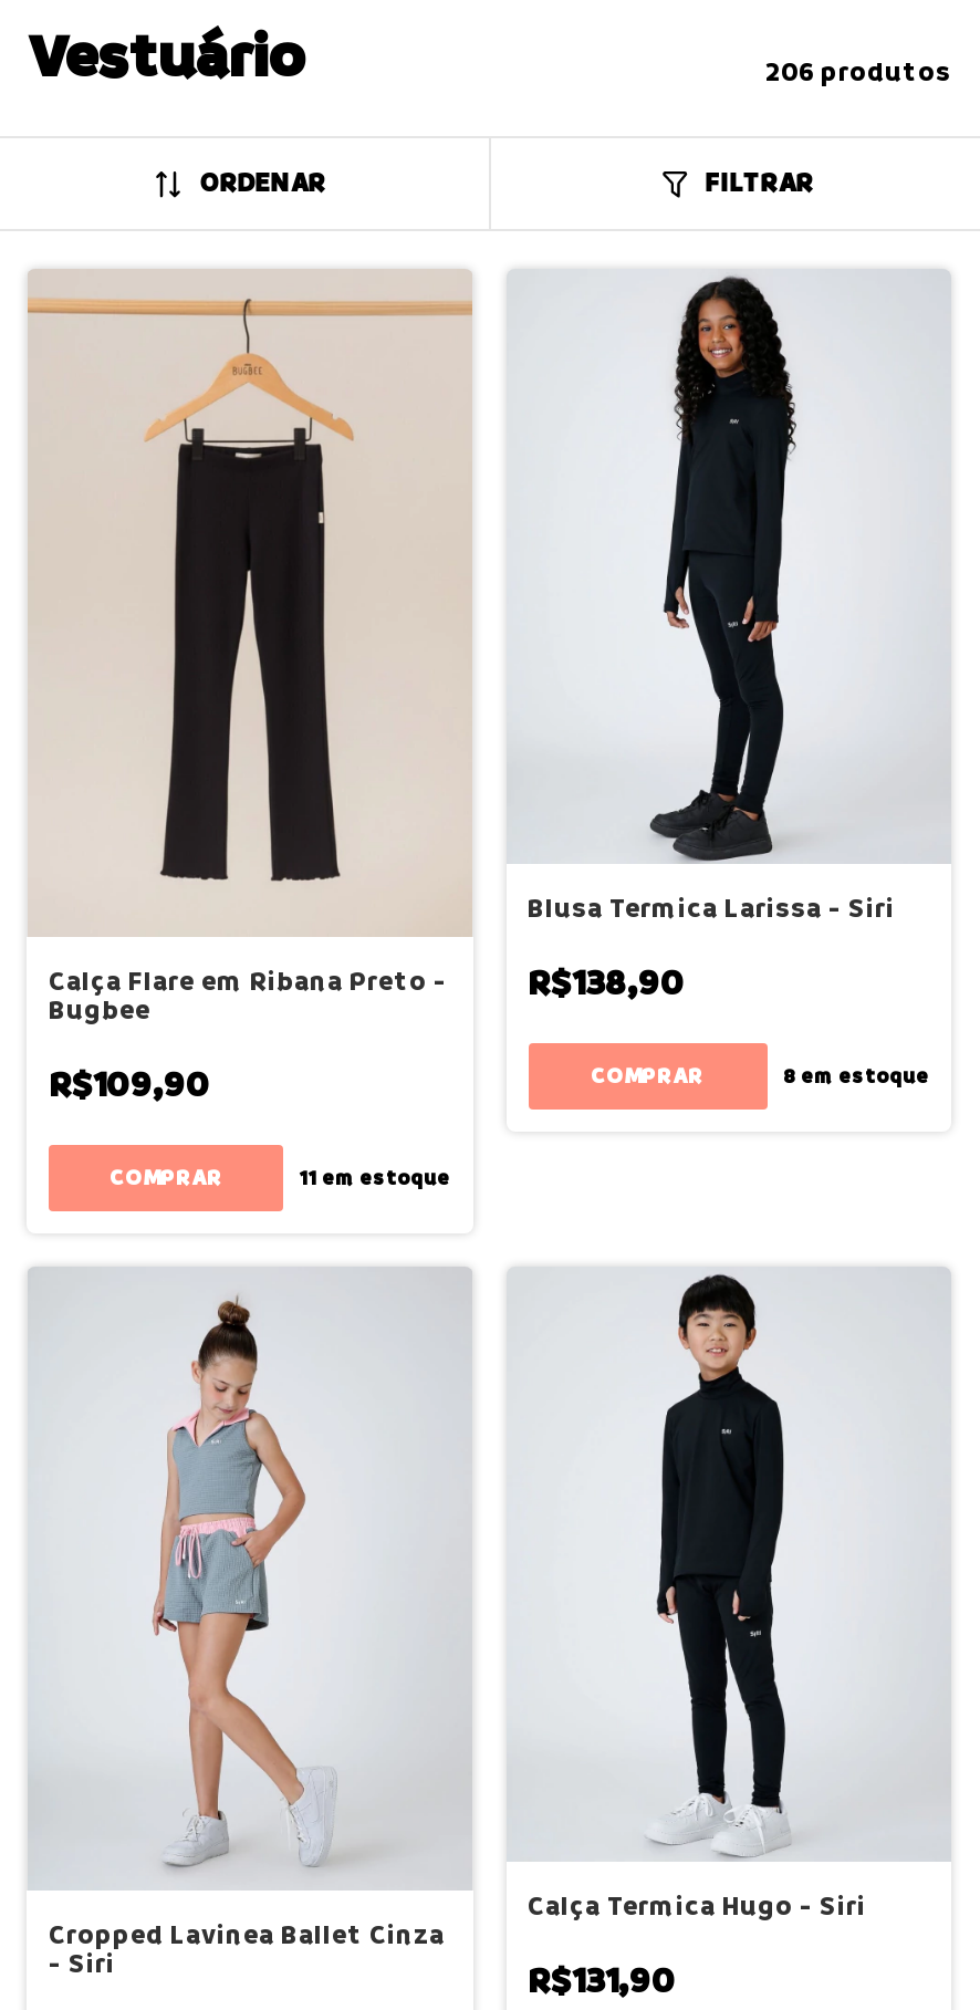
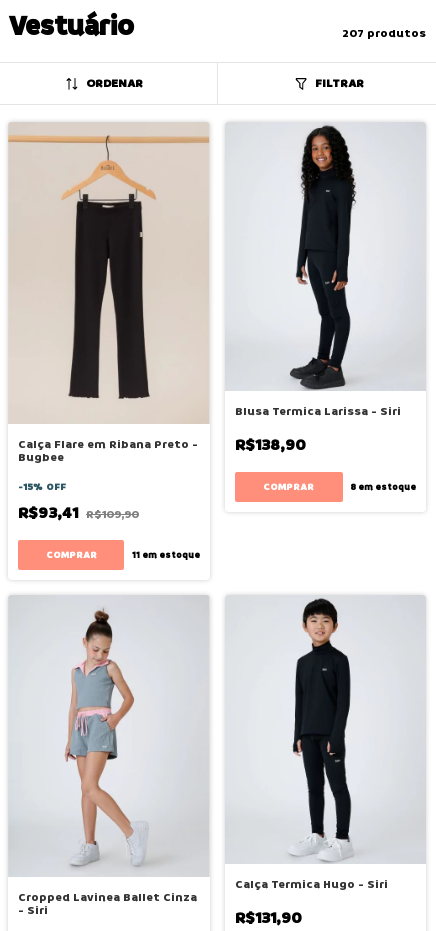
- 206 produtos
+ 207 produtos

- R$109,90
+ -15% OFF
+ R$93,41 R$109,90
